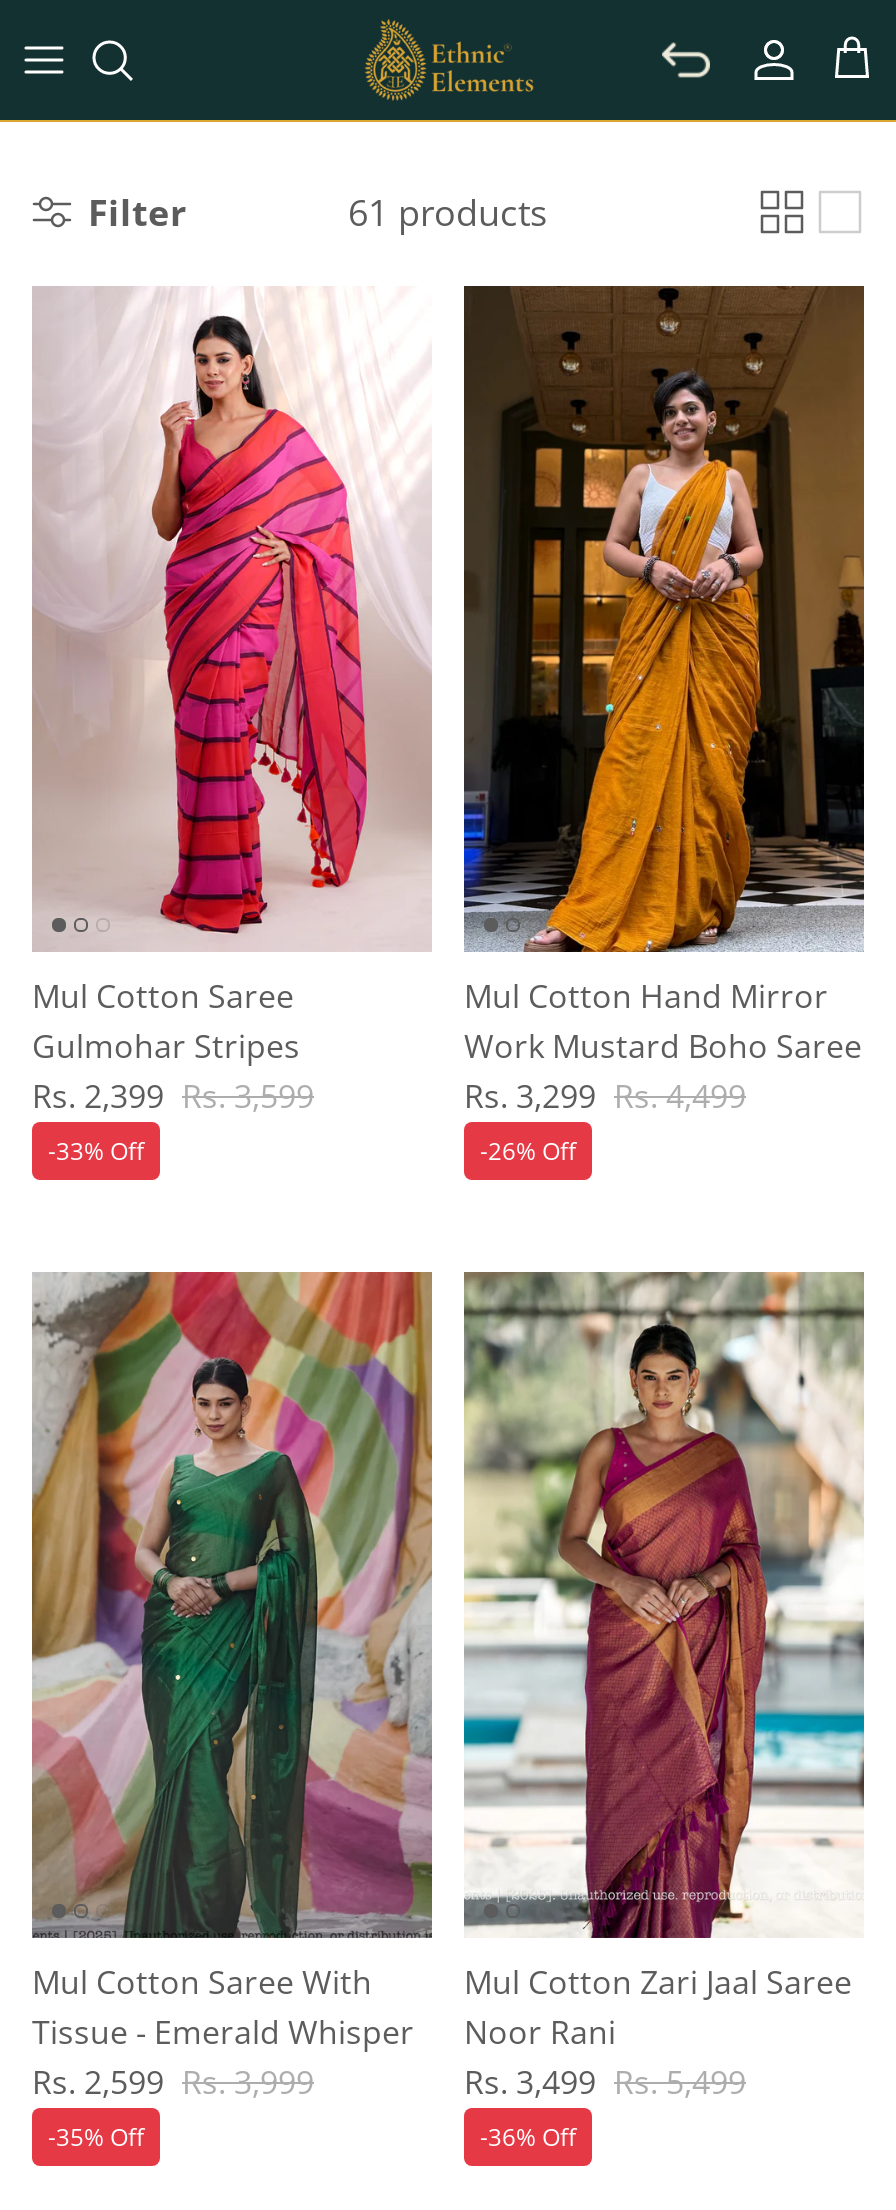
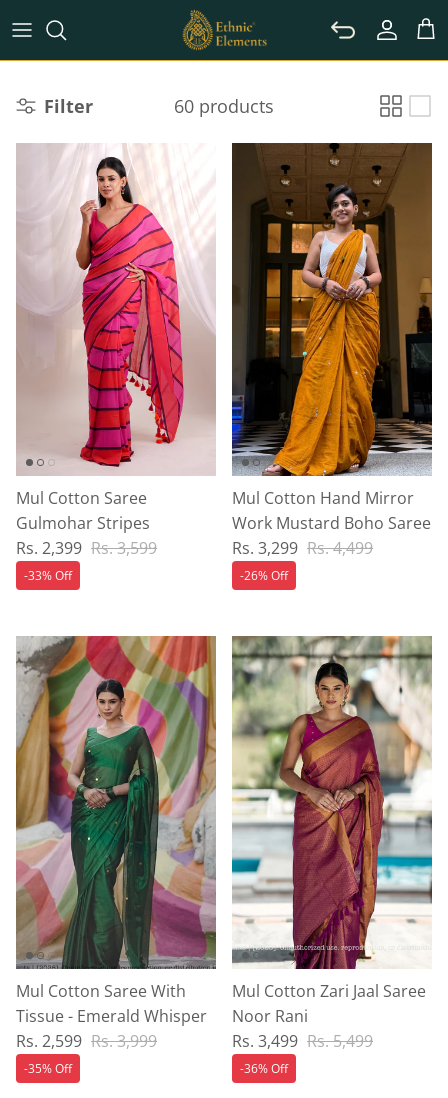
- 61 products
+ 60 products
